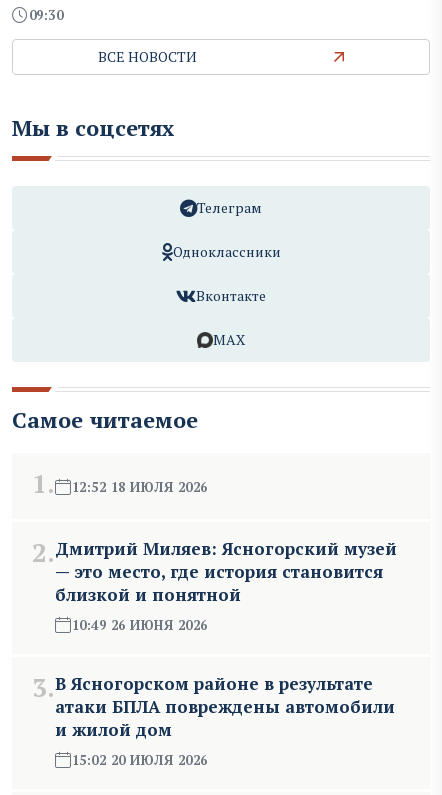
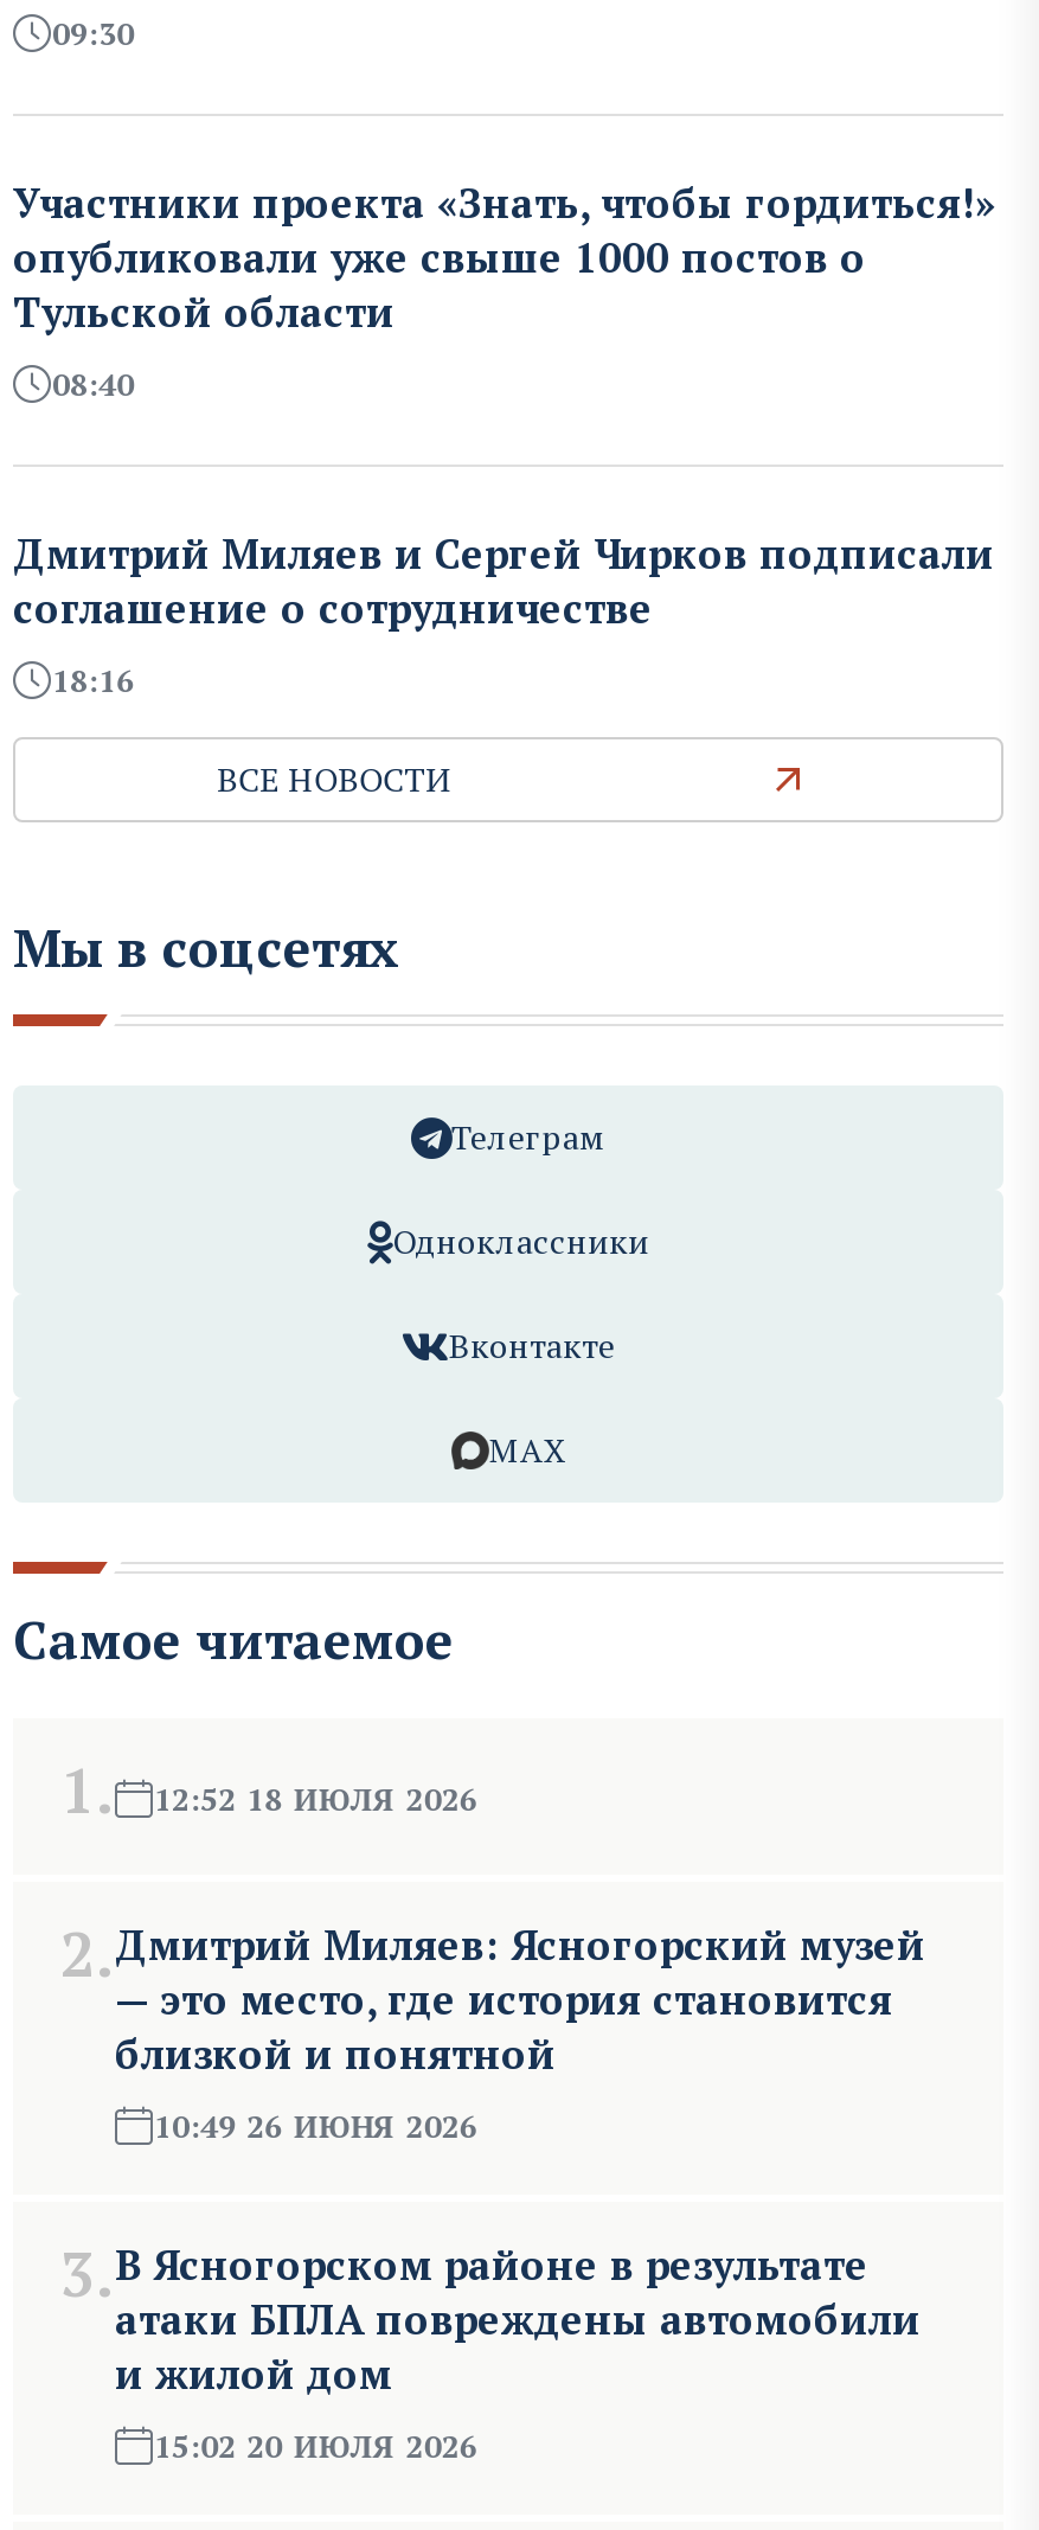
+ Участники проекта «Знать, чтобы гордиться!»
+ опубликовали уже свыше 1000 постов о
+ Тульской области
+ 08:40
+ Дмитрий Миляев и Сергей Чирков подписали
+ соглашение о сотрудничестве
+ 18:16
